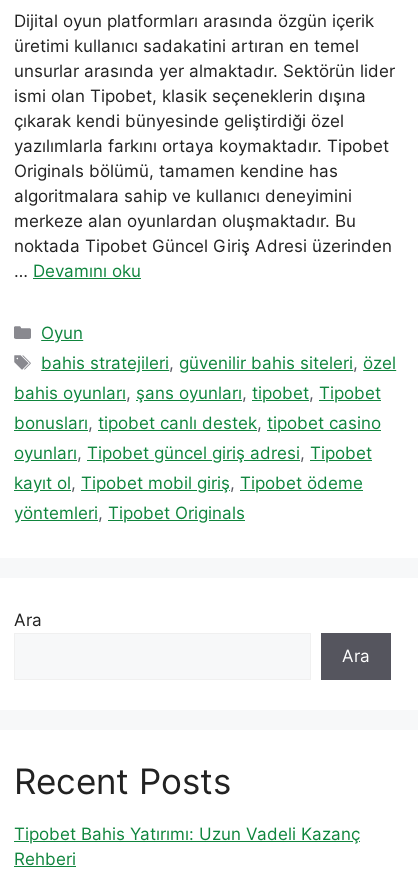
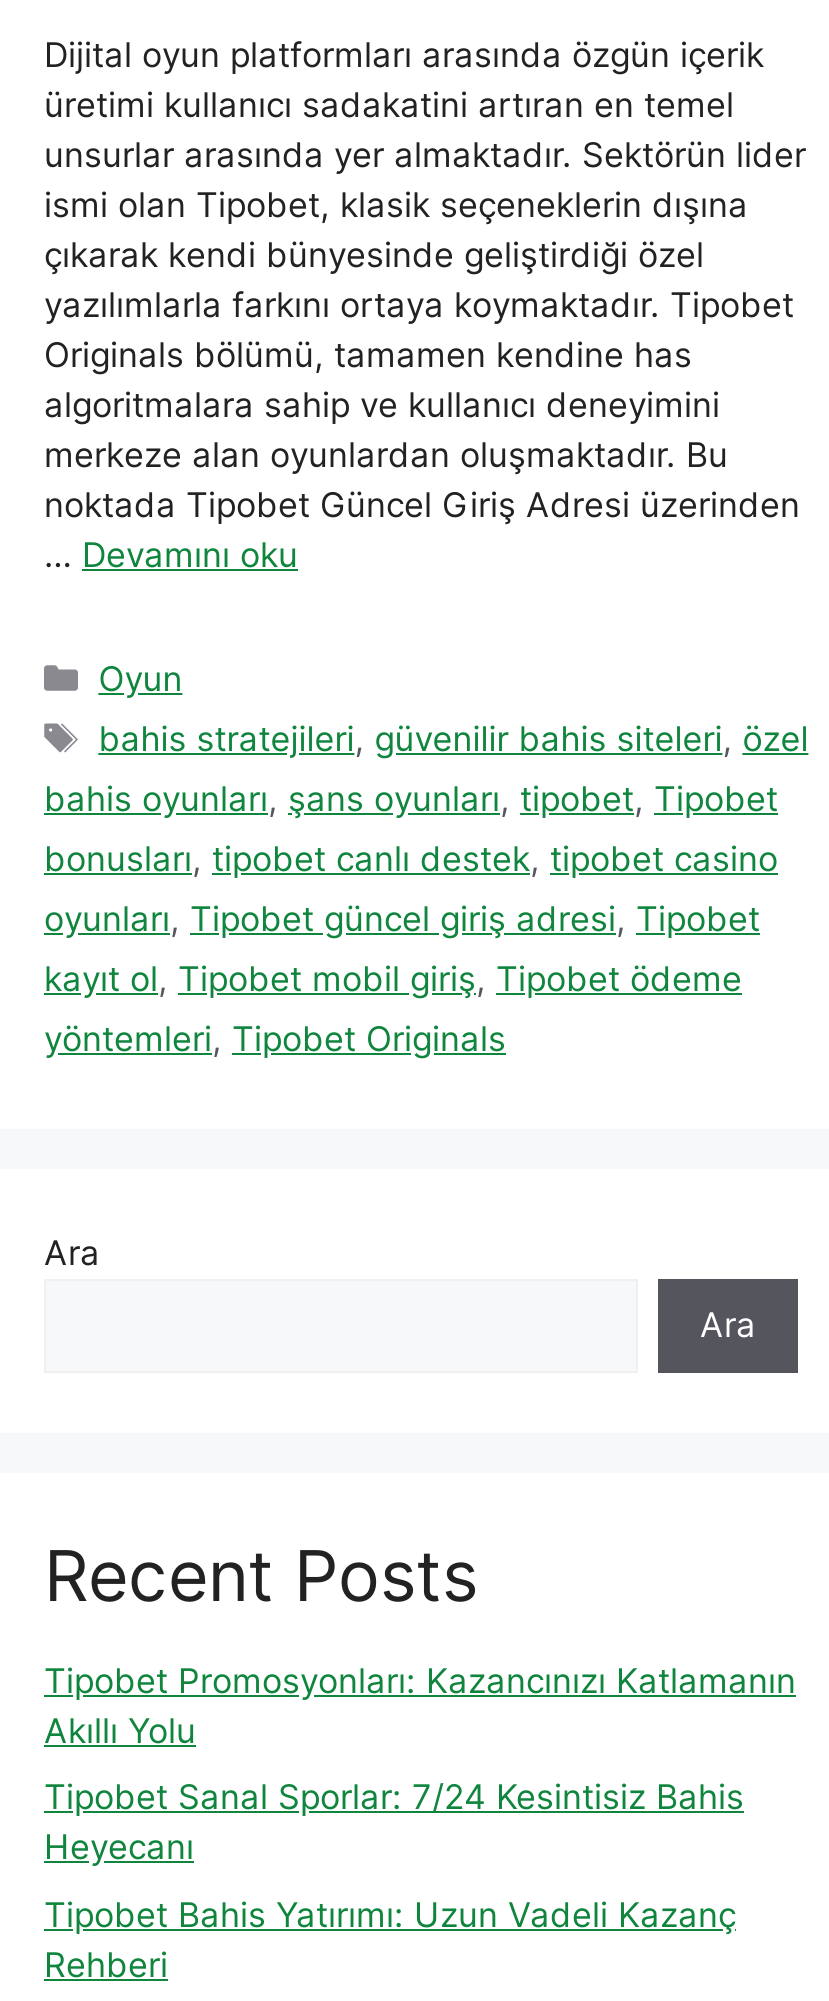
+ Tipobet Promosyonları: Kazancınızı Katlamanın
+ Akıllı Yolu
+ Tipobet Sanal Sporlar: 7/24 Kesintisiz Bahis
+ Heyecanı
